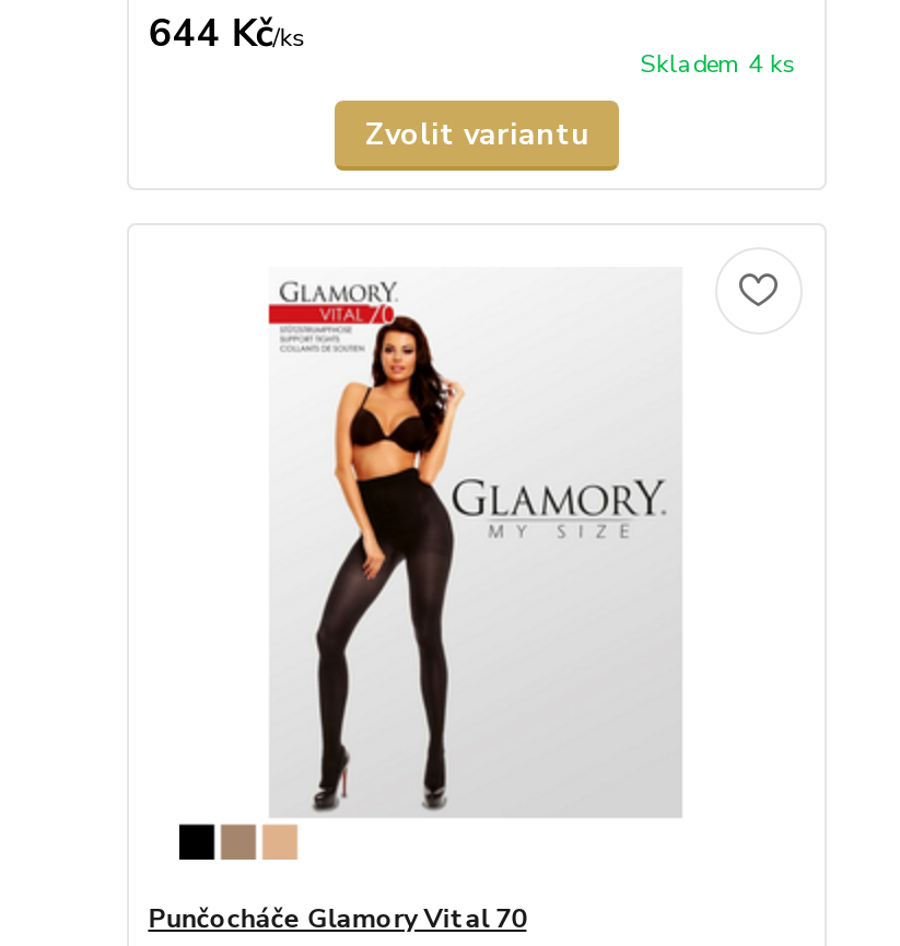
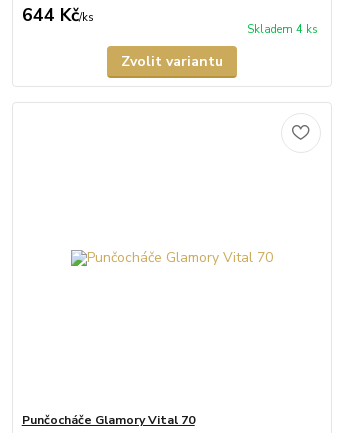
- [image]
